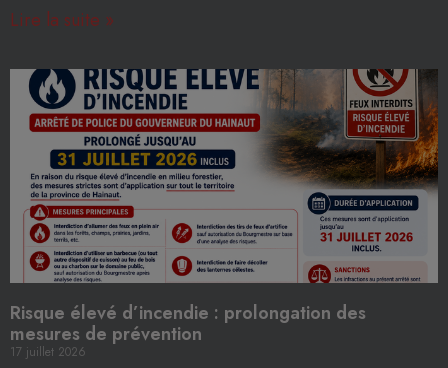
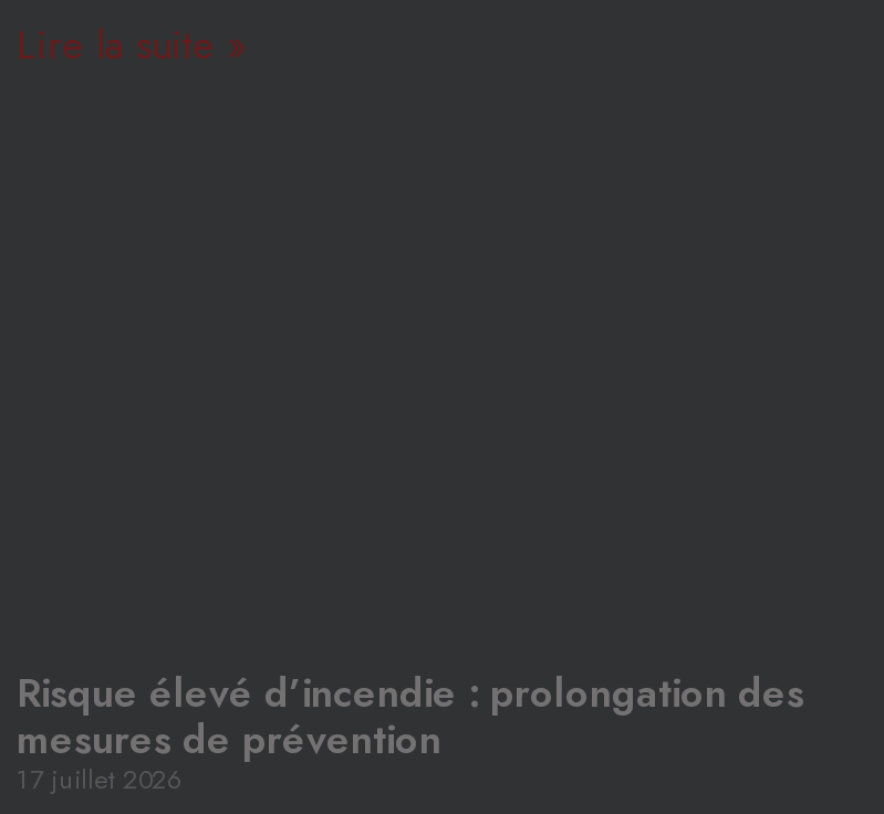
- [image]
